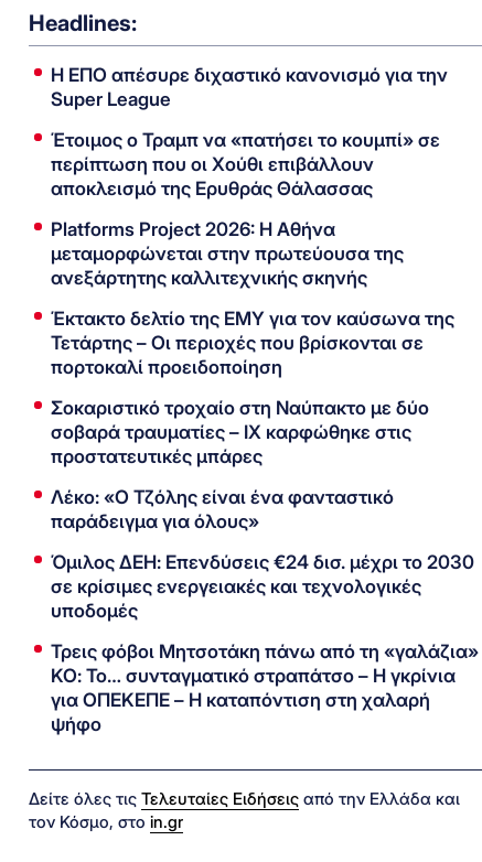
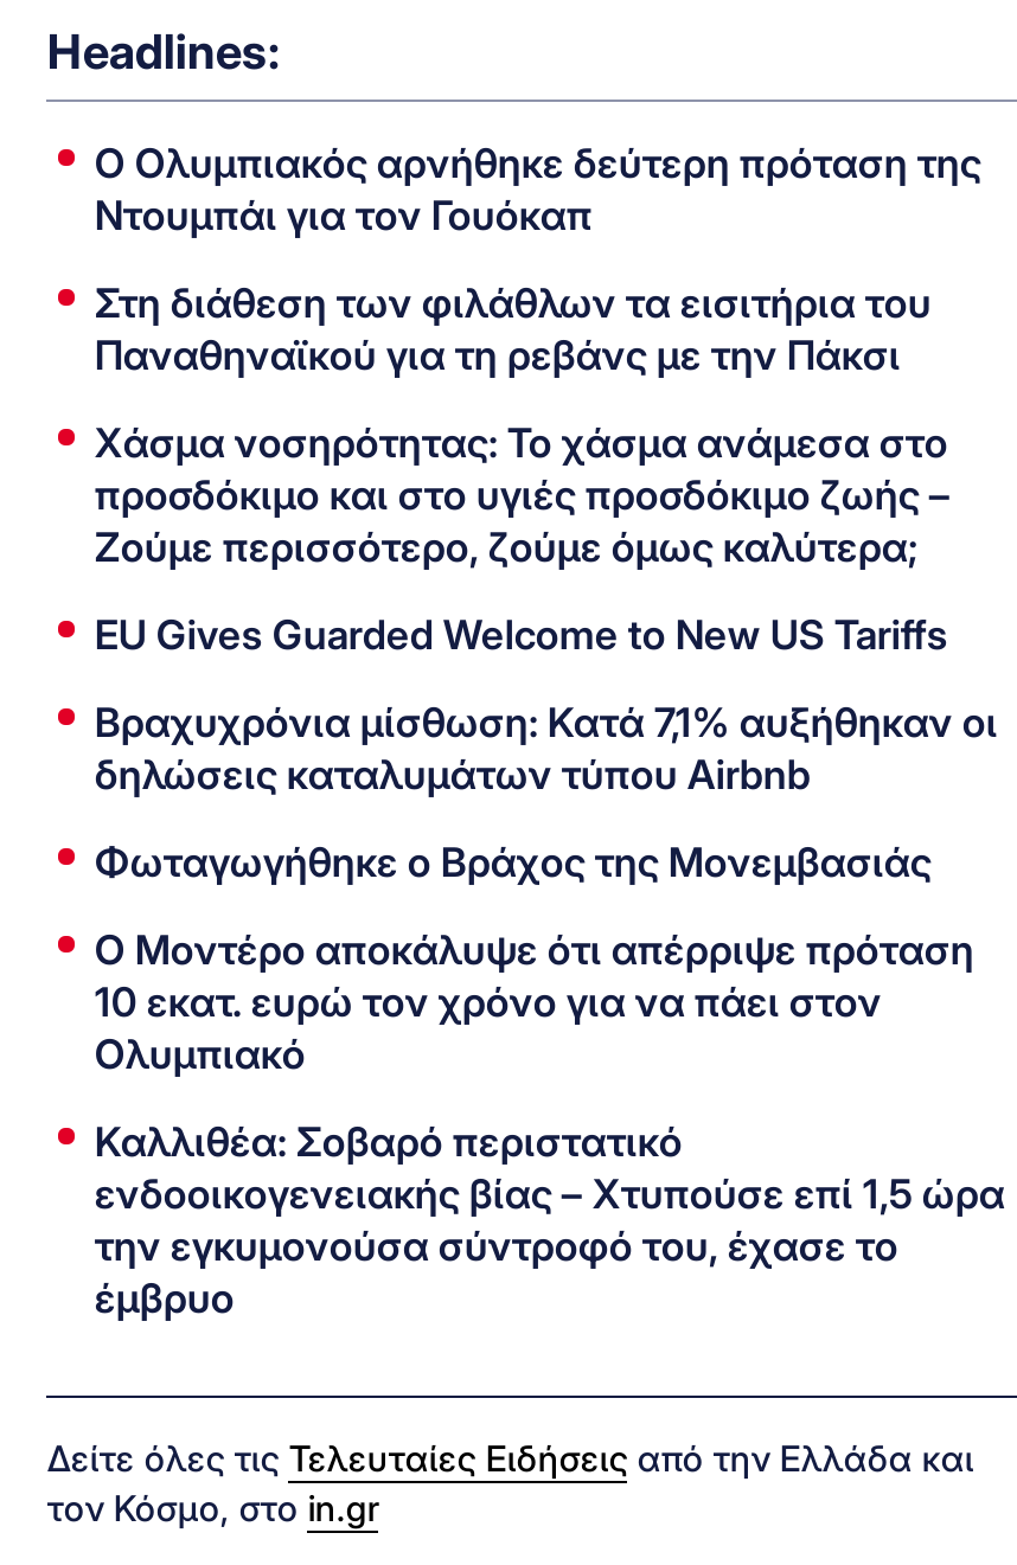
- Η ΕΠΟ απέσυρε διχαστικό κανονισμό για την
- Super League
+ Ο Ολυμπιακός αρνήθηκε δεύτερη πρόταση της
+ Ντουμπάι για τον Γουόκαπ

- Έτοιμος ο Τραμπ να «πατήσει το κουμπί» σε
- περίπτωση που οι Χούθι επιβάλλουν
- αποκλεισμό της Ερυθράς Θάλασσας
+ Στη διάθεση των φιλάθλων τα εισιτήρια του
+ Παναθηναϊκού για τη ρεβάνς με την Πάκσι

- Platforms Project 2026: Η Αθήνα
- μεταμορφώνεται στην πρωτεύουσα της
- ανεξάρτητης καλλιτεχνικής σκηνής
+ Χάσμα νοσηρότητας: Το χάσμα ανάμεσα στο
+ προσδόκιμο και στο υγιές προσδόκιμο ζωής –
+ Ζούμε περισσότερο, ζούμε όμως καλύτερα;

- Έκτακτο δελτίο της ΕΜΥ για τον καύσωνα της
- Τετάρτης – Οι περιοχές που βρίσκονται σε
- πορτοκαλί προειδοποίηση
+ EU Gives Guarded Welcome to New US Tariffs

- Σοκαριστικό τροχαίο στη Ναύπακτο με δύο
- σοβαρά τραυματίες – ΙΧ καρφώθηκε στις
- προστατευτικές μπάρες
+ Βραχυχρόνια μίσθωση: Κατά 7,1% αυξήθηκαν οι
+ δηλώσεις καταλυμάτων τύπου Airbnb

- Λέκο: «Ο Τζόλης είναι ένα φανταστικό
- παράδειγμα για όλους»
+ Φωταγωγήθηκε ο Βράχος της Μονεμβασιάς

- Όμιλος ΔΕΗ: Επενδύσεις €24 δισ. μέχρι το 2030
- σε κρίσιμες ενεργειακές και τεχνολογικές
- υποδομές
+ Ο Μοντέρο αποκάλυψε ότι απέρριψε πρόταση
+ 10 εκατ. ευρώ τον χρόνο για να πάει στον
+ Ολυμπιακό

- Τρεις φόβοι Μητσοτάκη πάνω από τη «γαλάζια»
- ΚΟ: Το… συνταγματικό στραπάτσο – Η γκρίνια
- για ΟΠΕΚΕΠΕ – Η καταπόντιση στη χαλαρή
- ψήφο
+ Καλλιθέα: Σοβαρό περιστατικό
+ ενδοοικογενειακής βίας – Χτυπούσε επί 1,5 ώρα
+ την εγκυμονούσα σύντροφό του, έχασε το
+ έμβρυο
